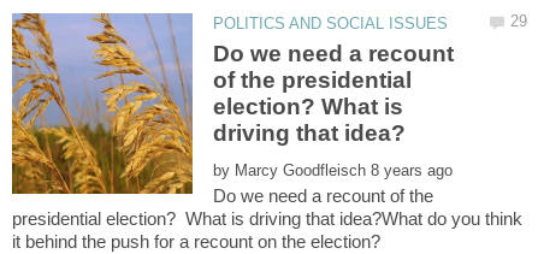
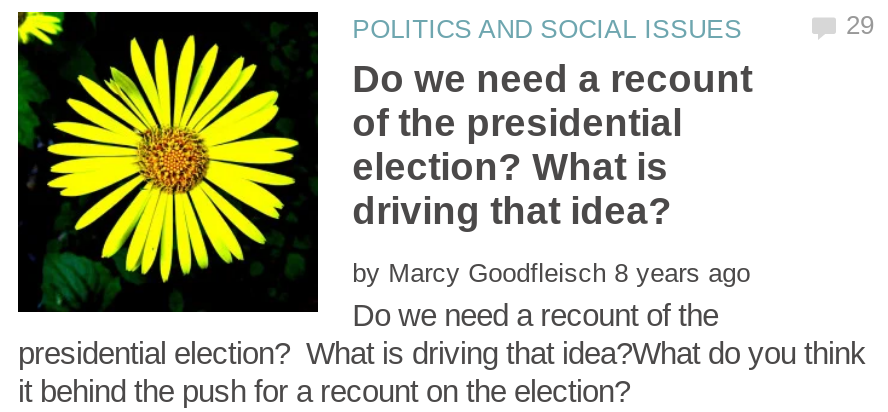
- [image]
+ [image]
